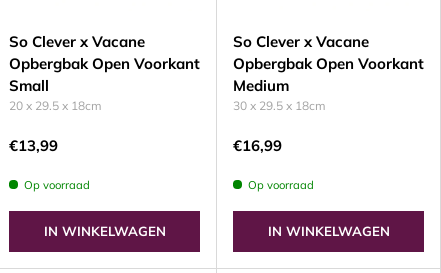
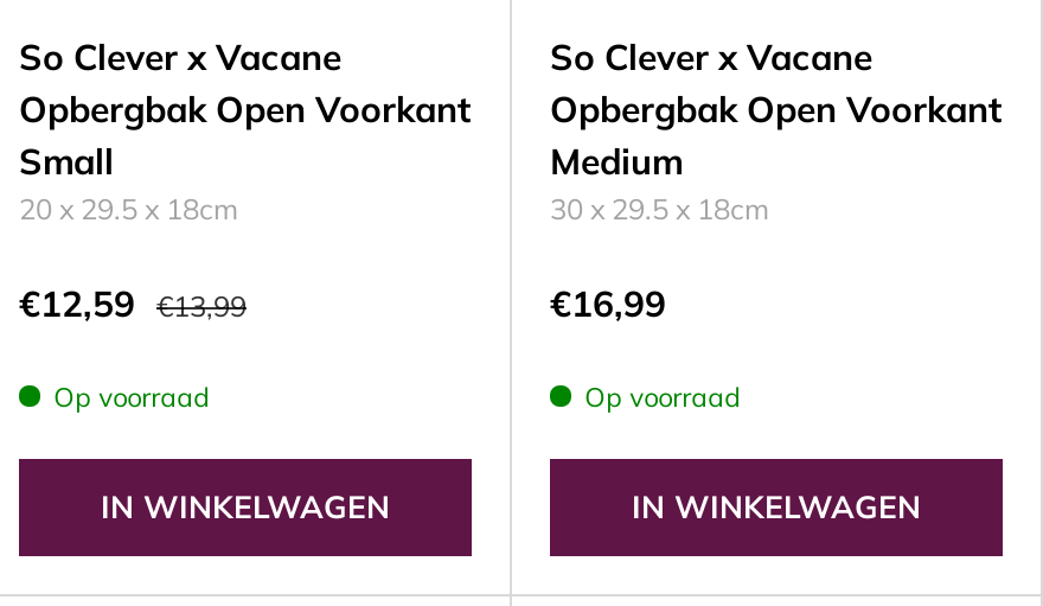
- €13,99
+ €12,59 €13,99
